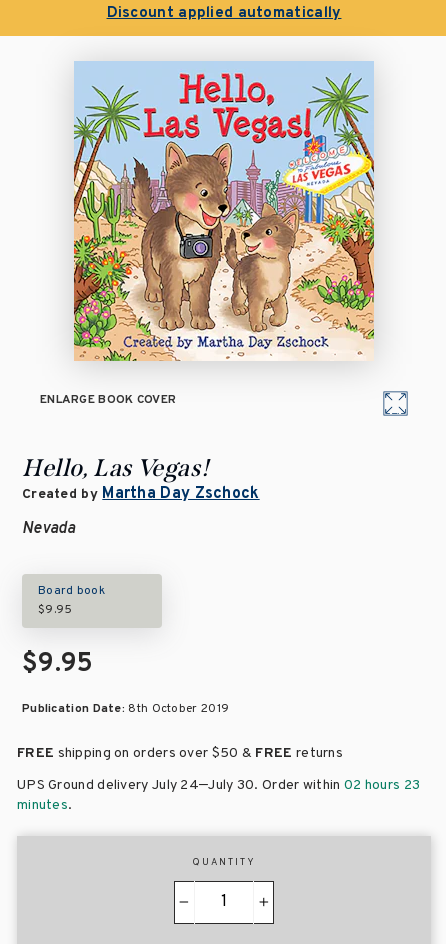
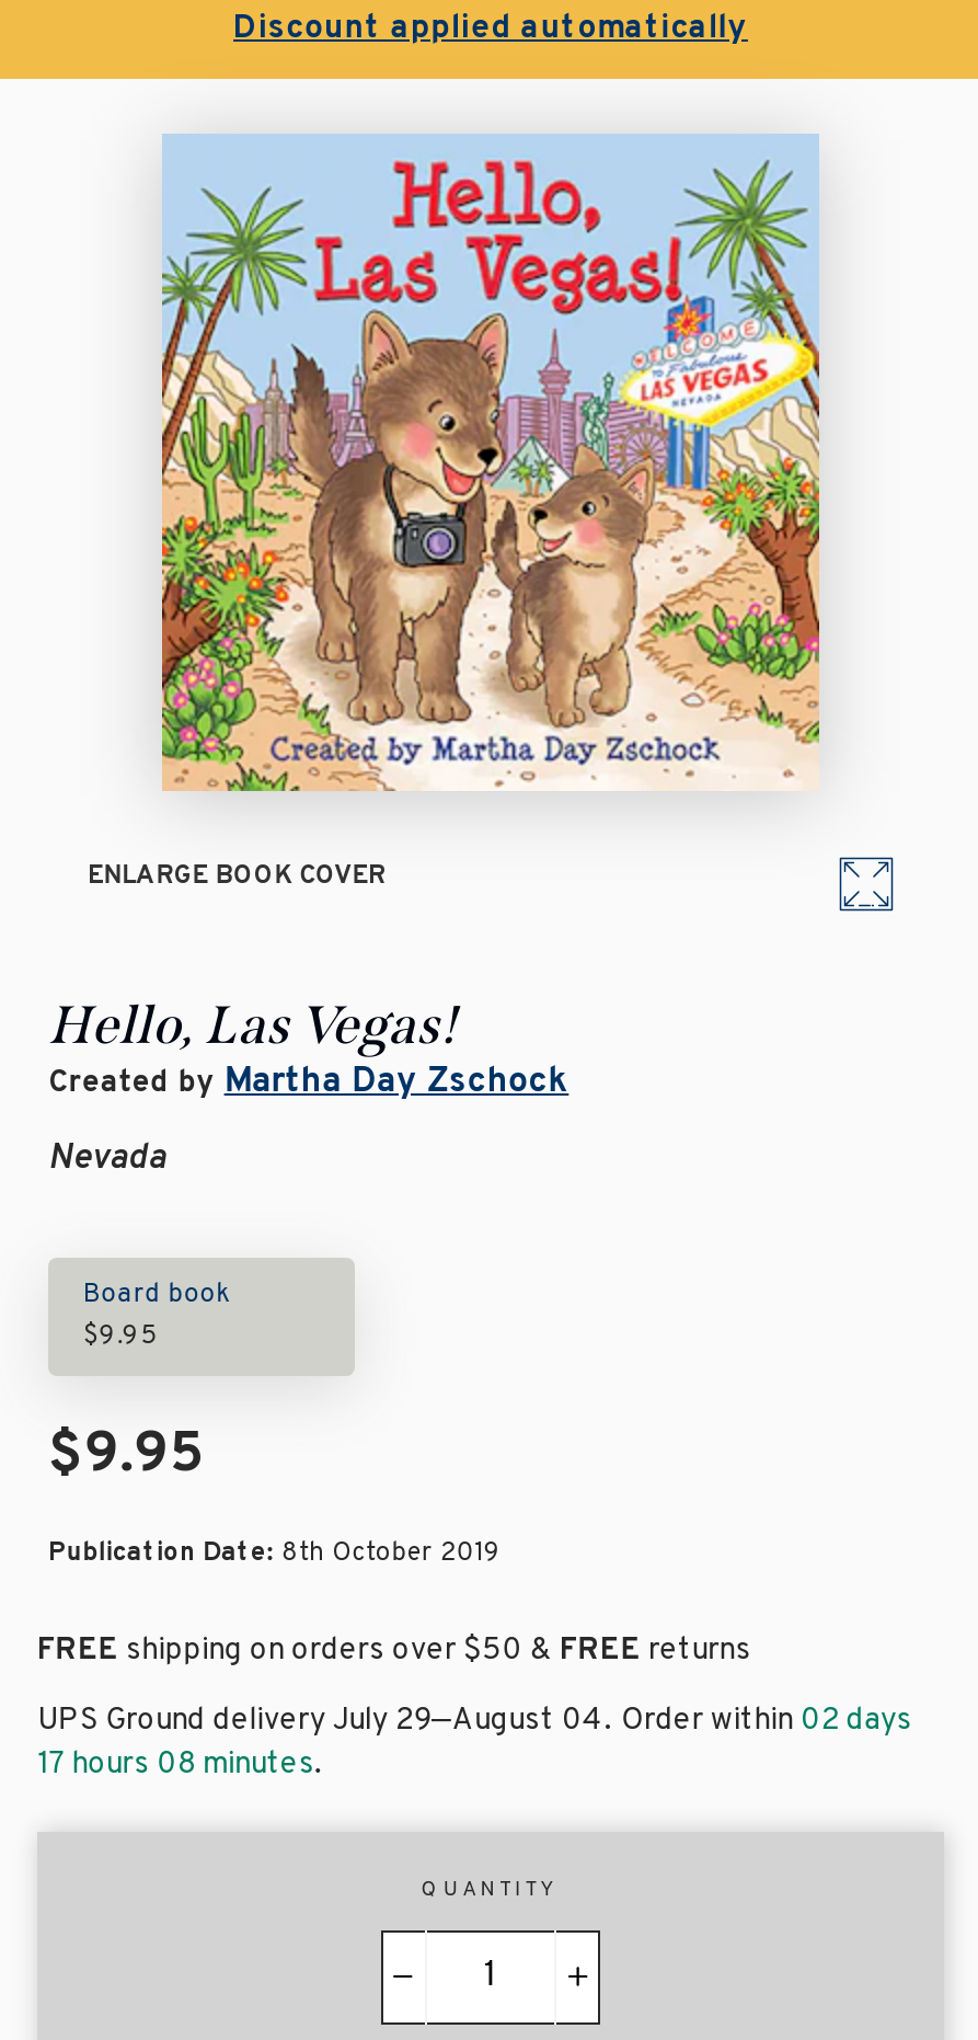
- UPS Ground delivery July 24–July 30. Order within 02 hours 23
- minutes.
+ UPS Ground delivery July 29–August 04. Order within 02 days
+ 17 hours 08 minutes.
